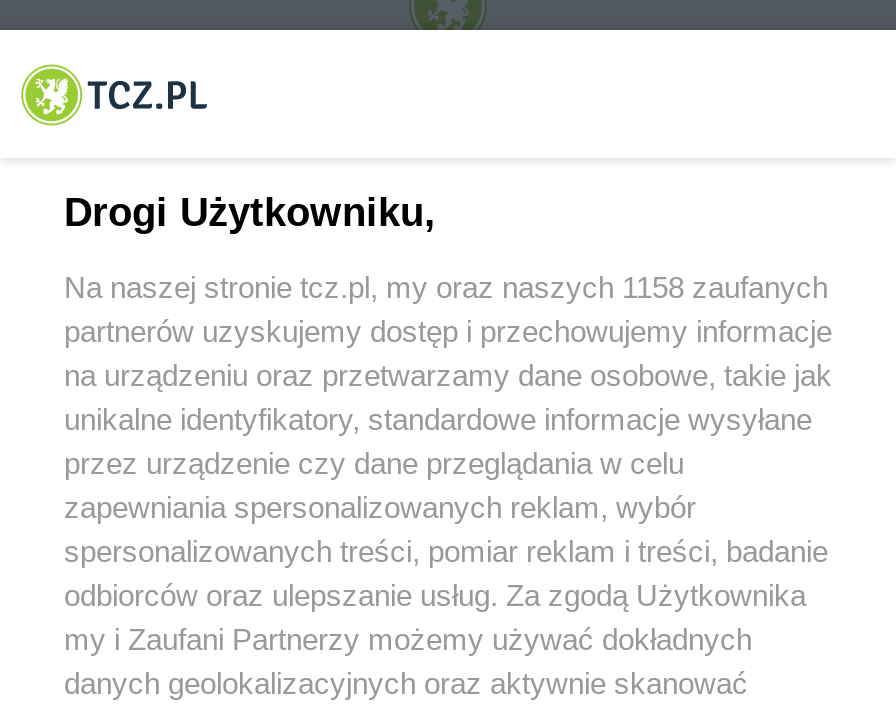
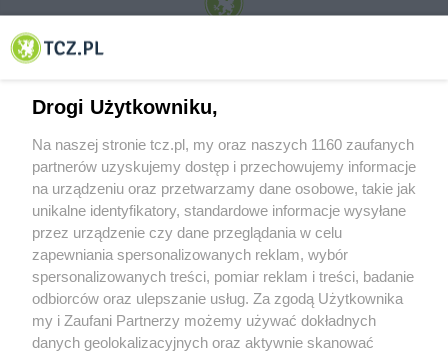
- Na naszej stronie tcz.pl, my oraz naszych 1158 zaufanych
+ Na naszej stronie tcz.pl, my oraz naszych 1160 zaufanych
